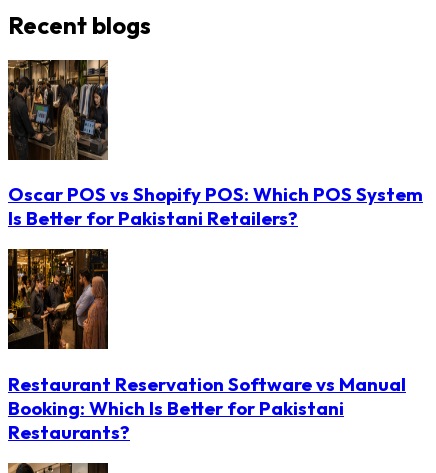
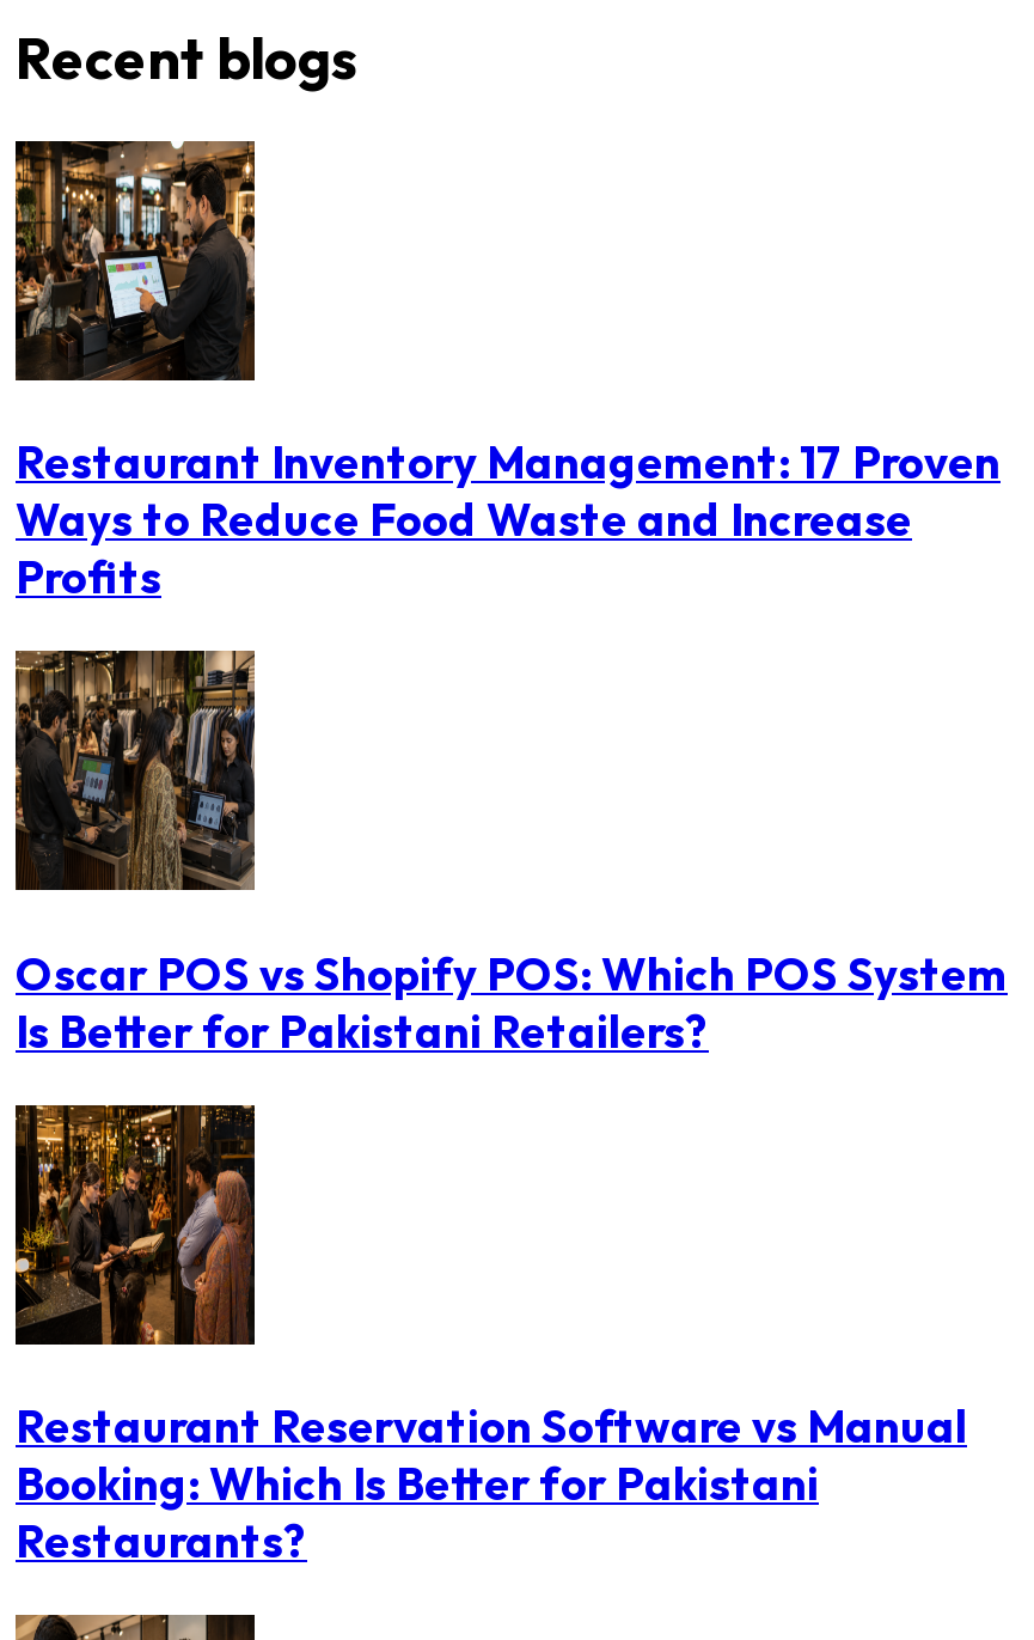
+ [image]
+ Restaurant Inventory Management: 17 Proven
+ Ways to Reduce Food Waste and Increase
+ Profits
